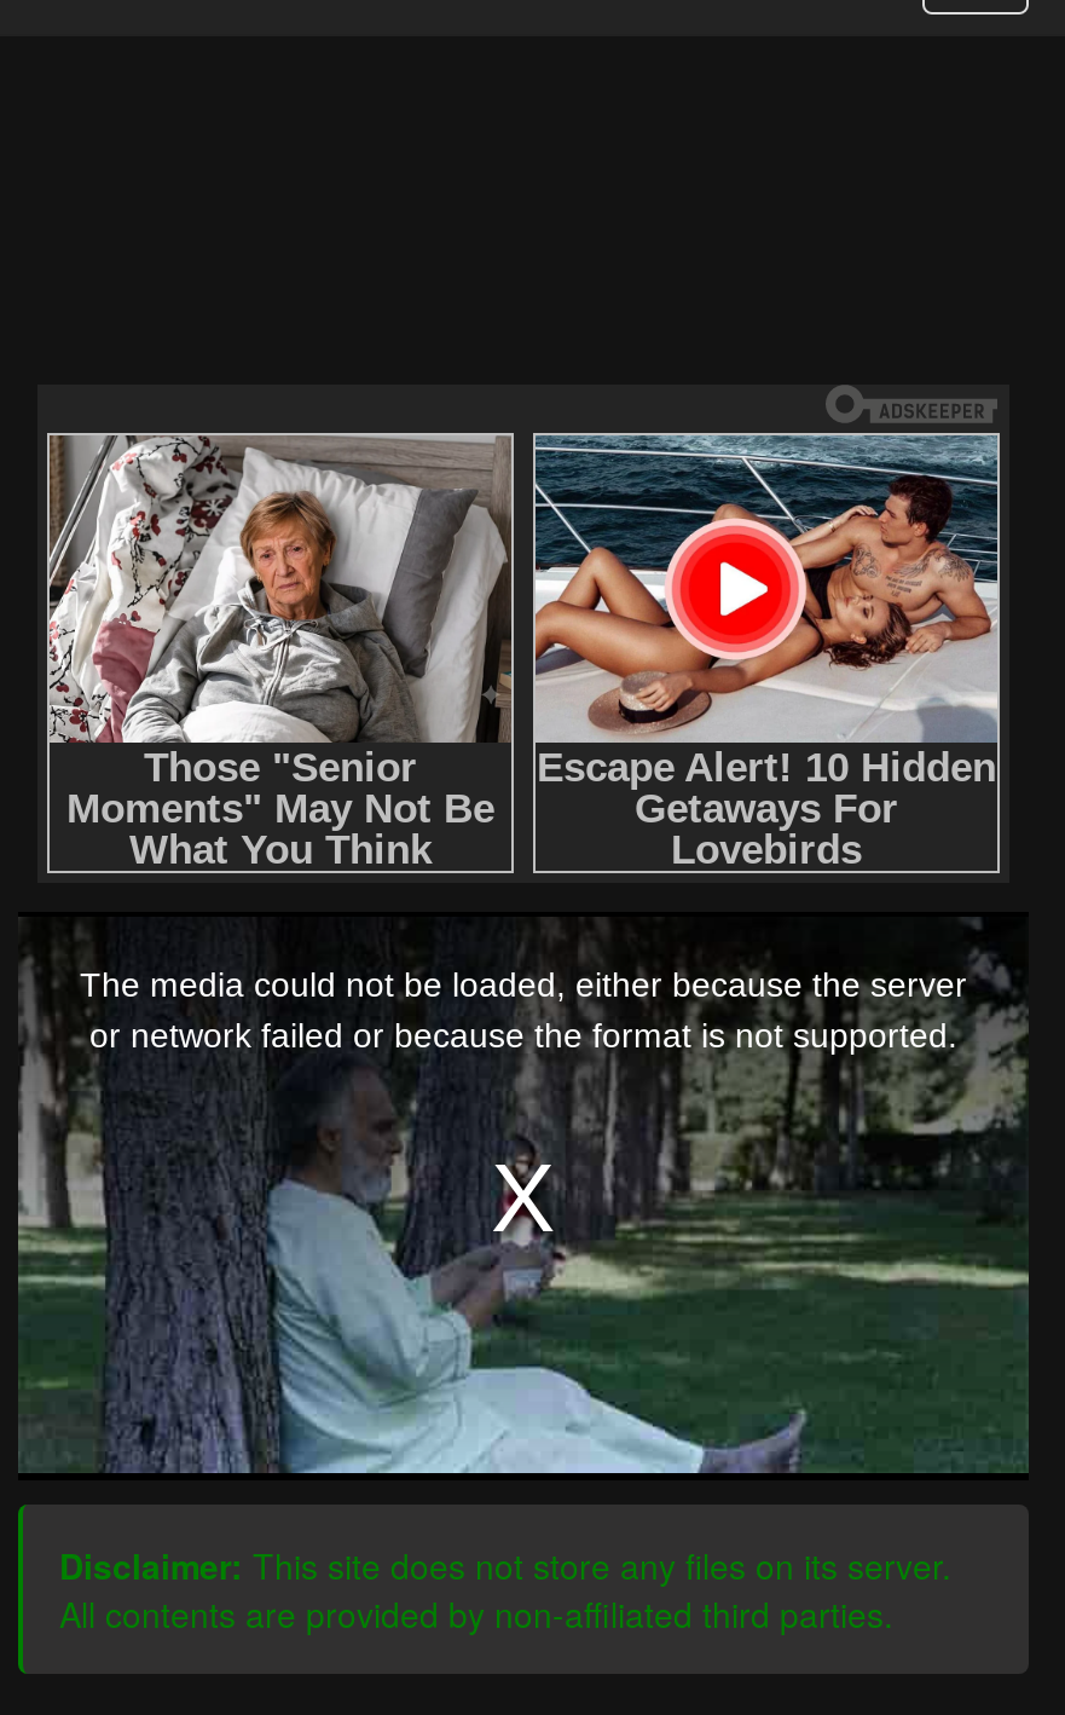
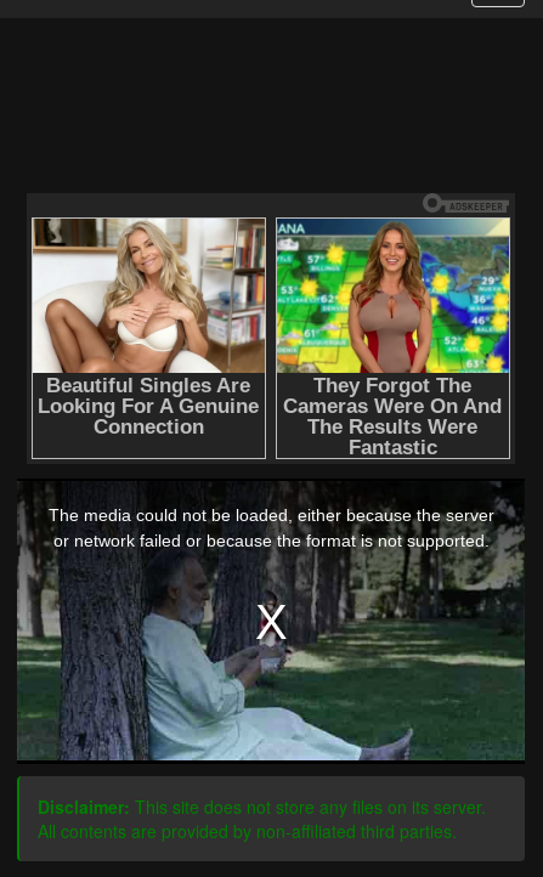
- [image]
+ [image]

- [image]
+ [image]
